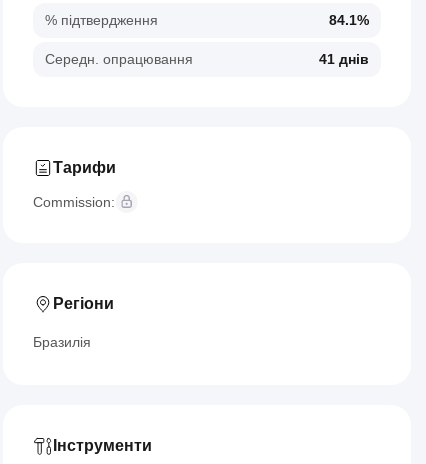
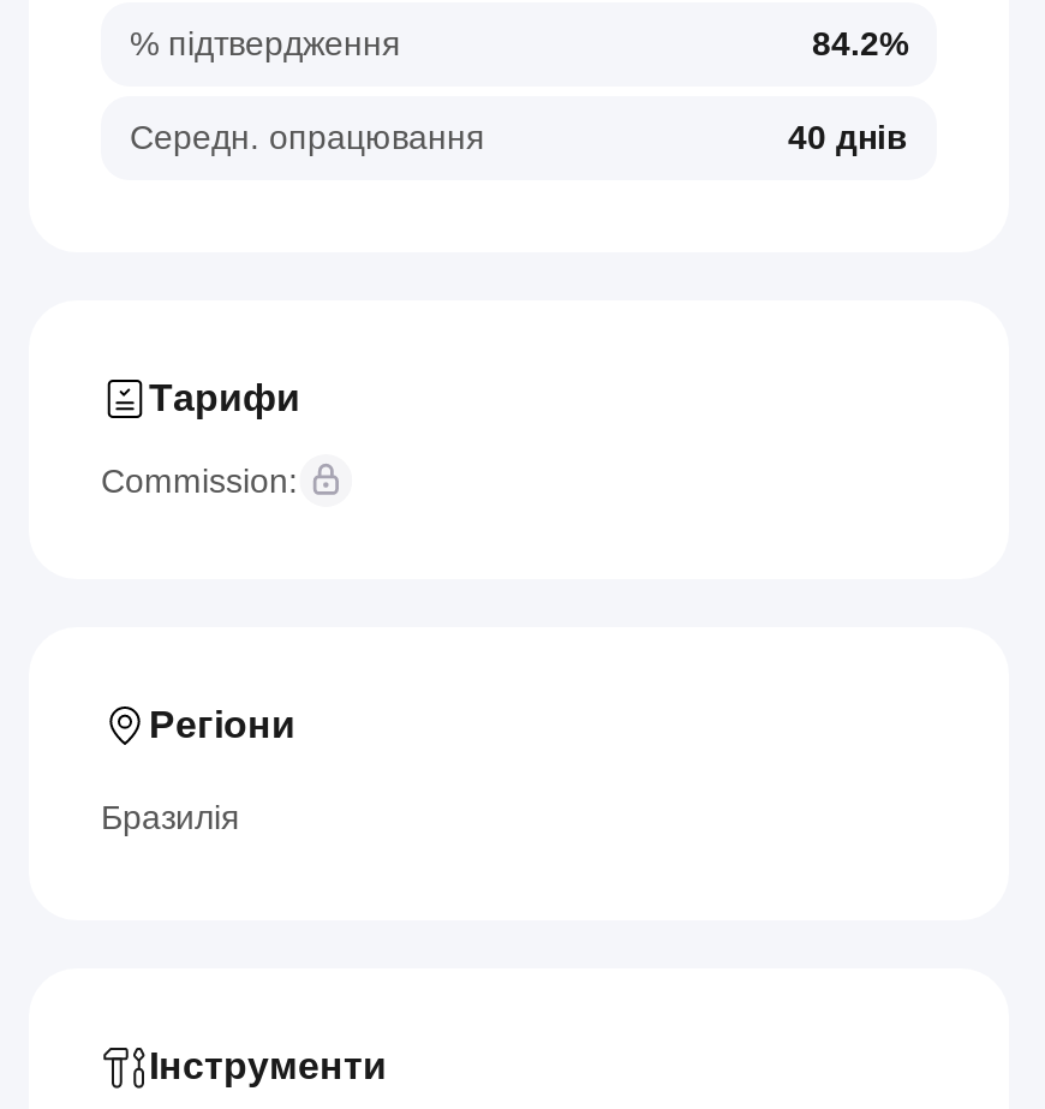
- 84.1%
+ 84.2%

- 41 днів
+ 40 днів
